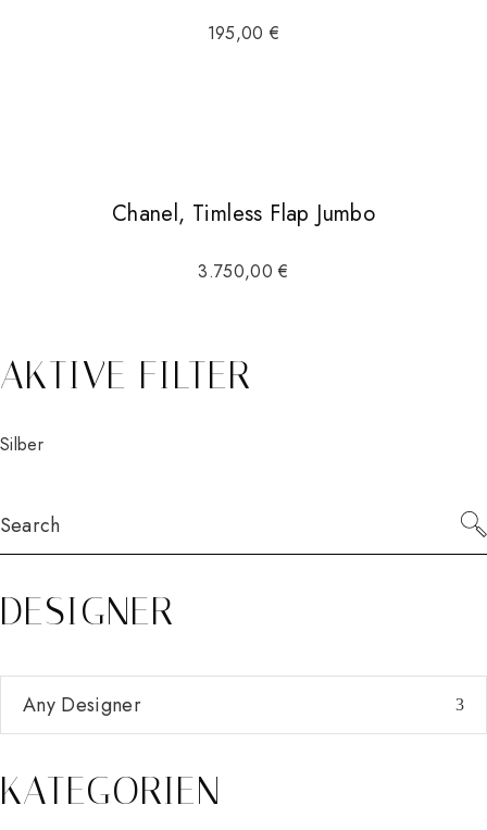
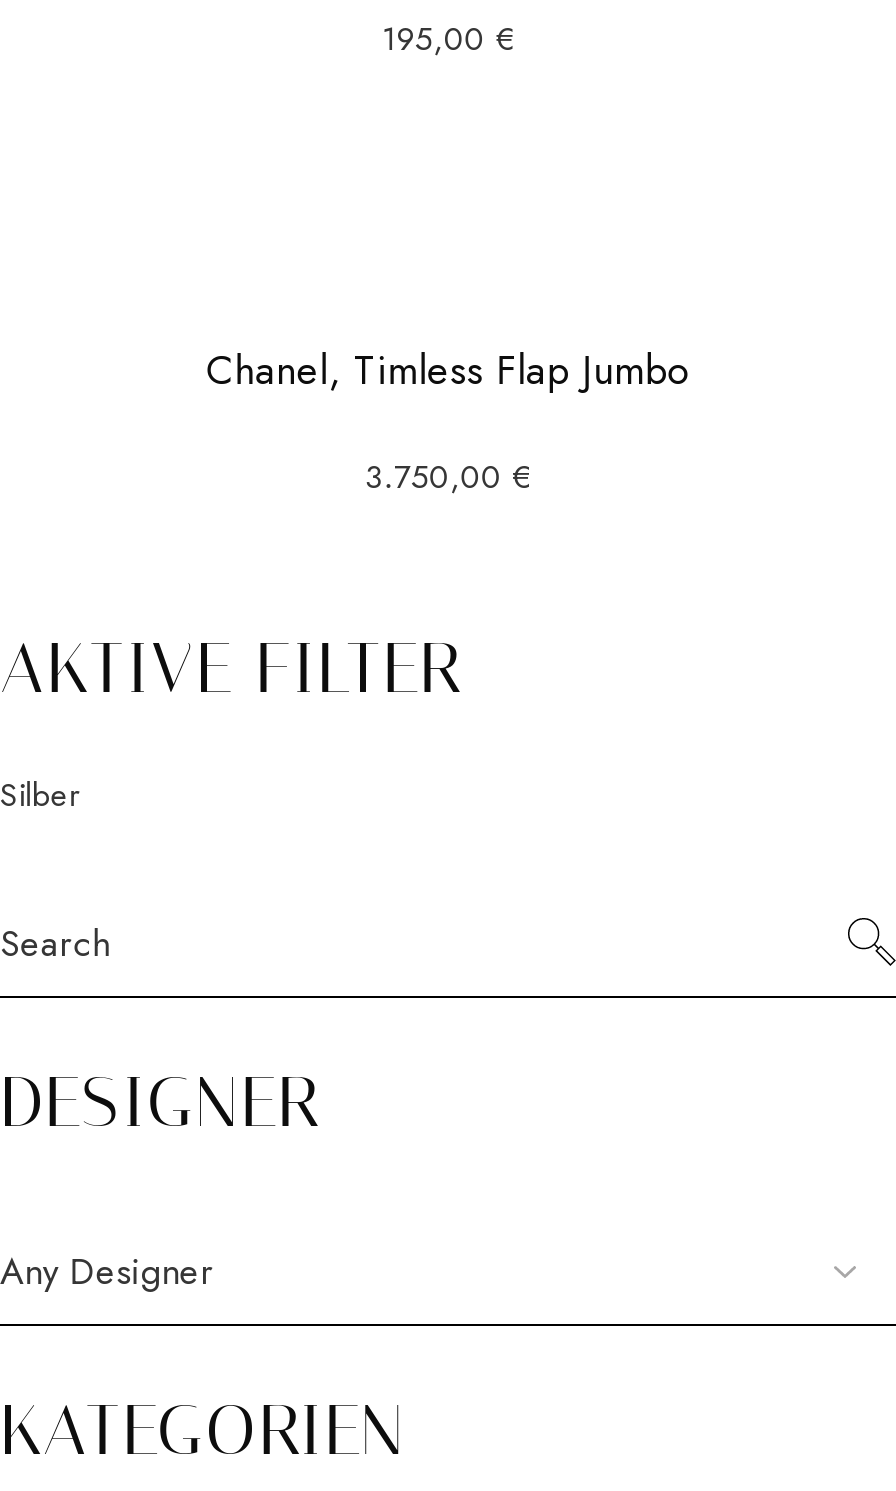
- Any Designer
